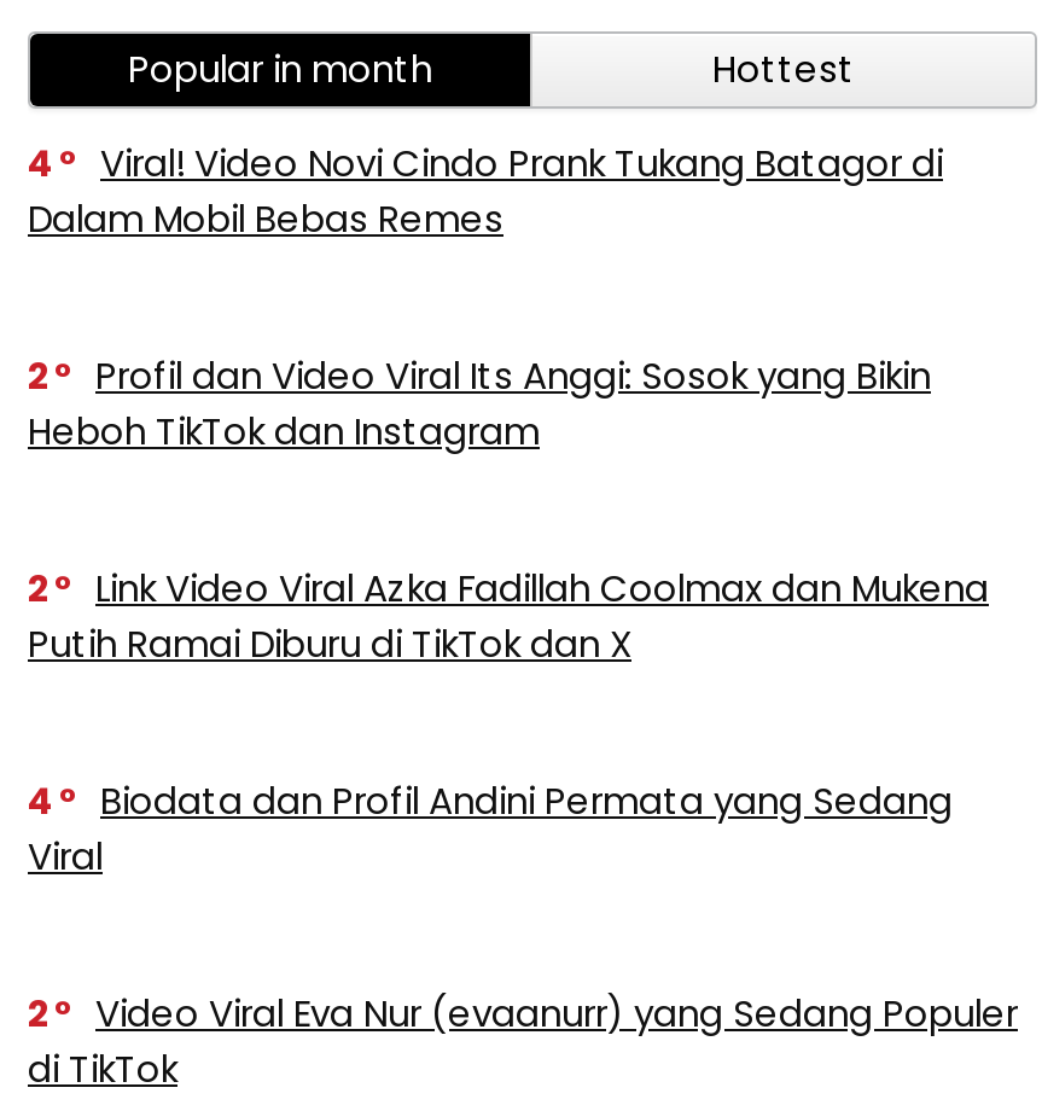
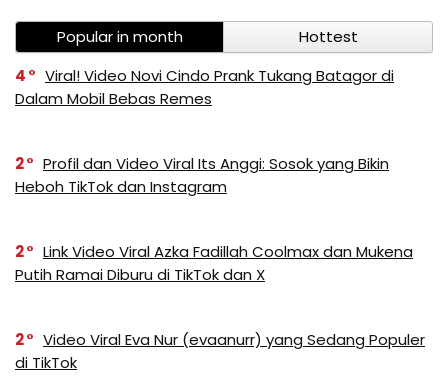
- 4
- Biodata dan Profil Andini Permata yang Sedang
- Viral
